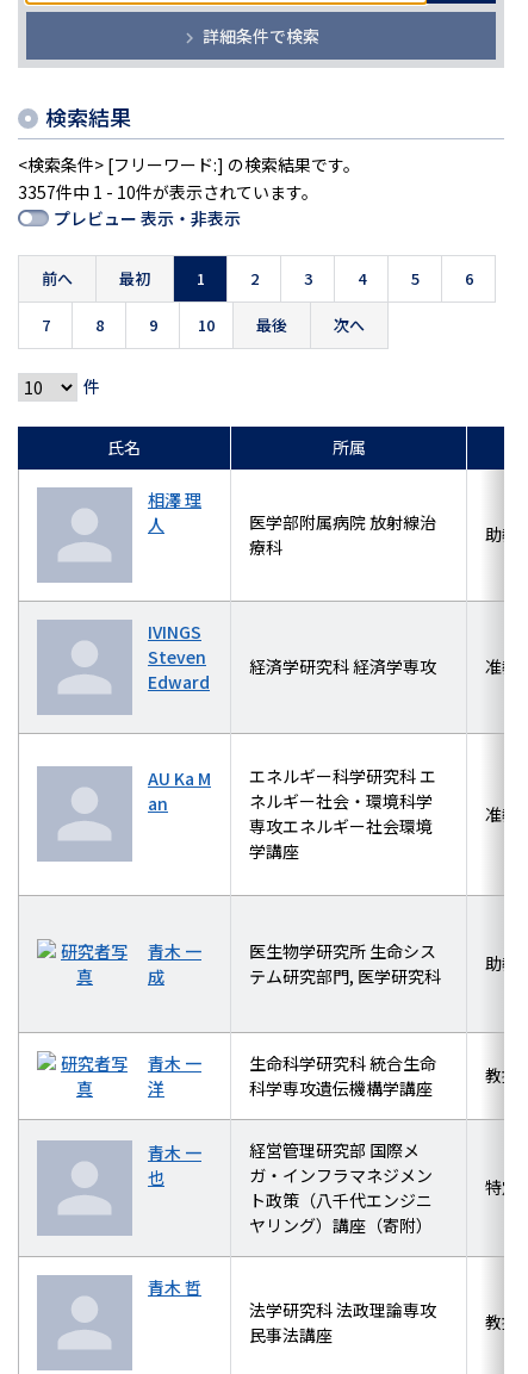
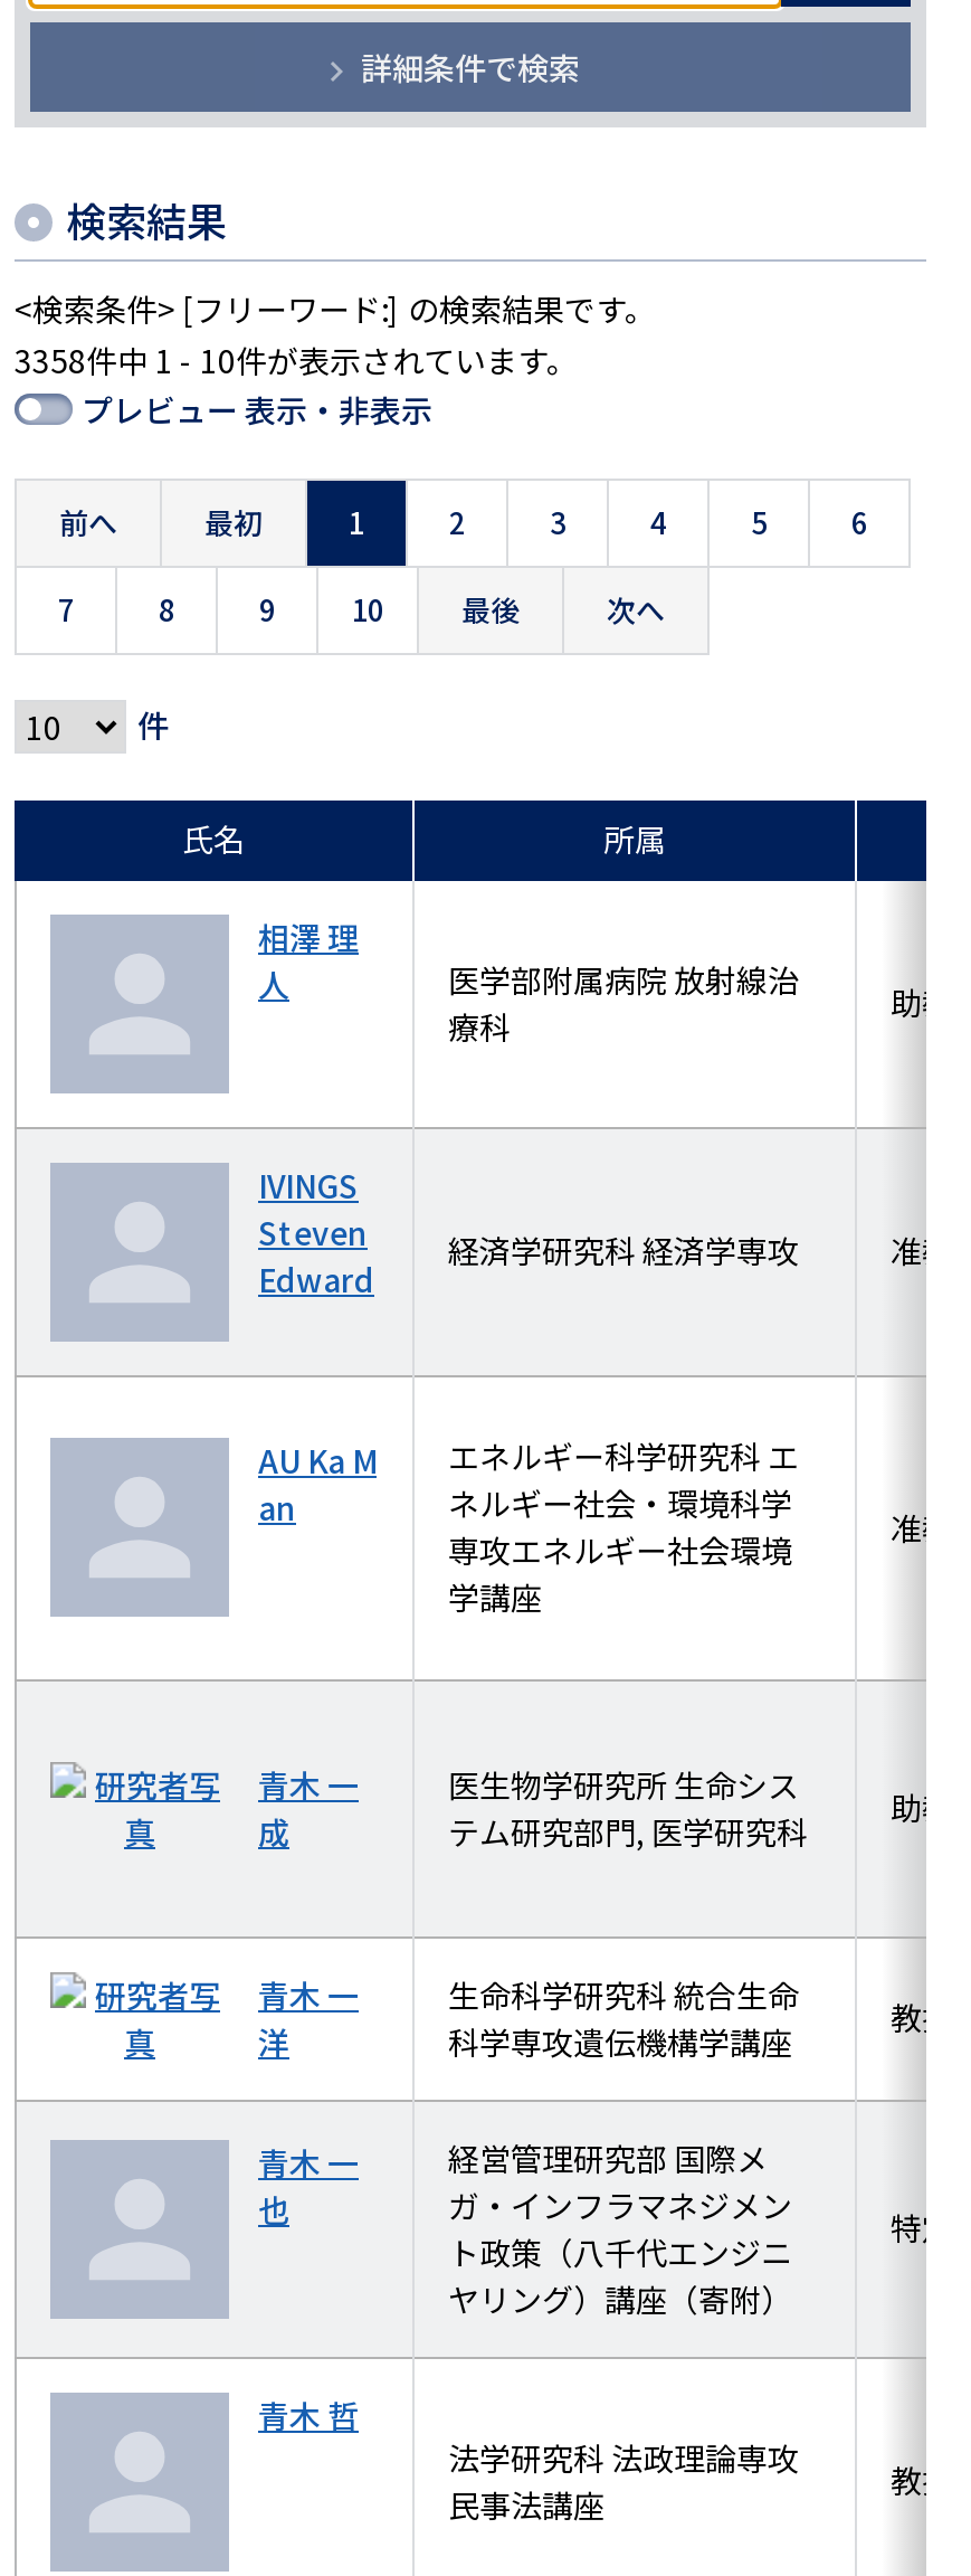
- 3357件中 1 - 10件が表示されています。
+ 3358件中 1 - 10件が表示されています。
